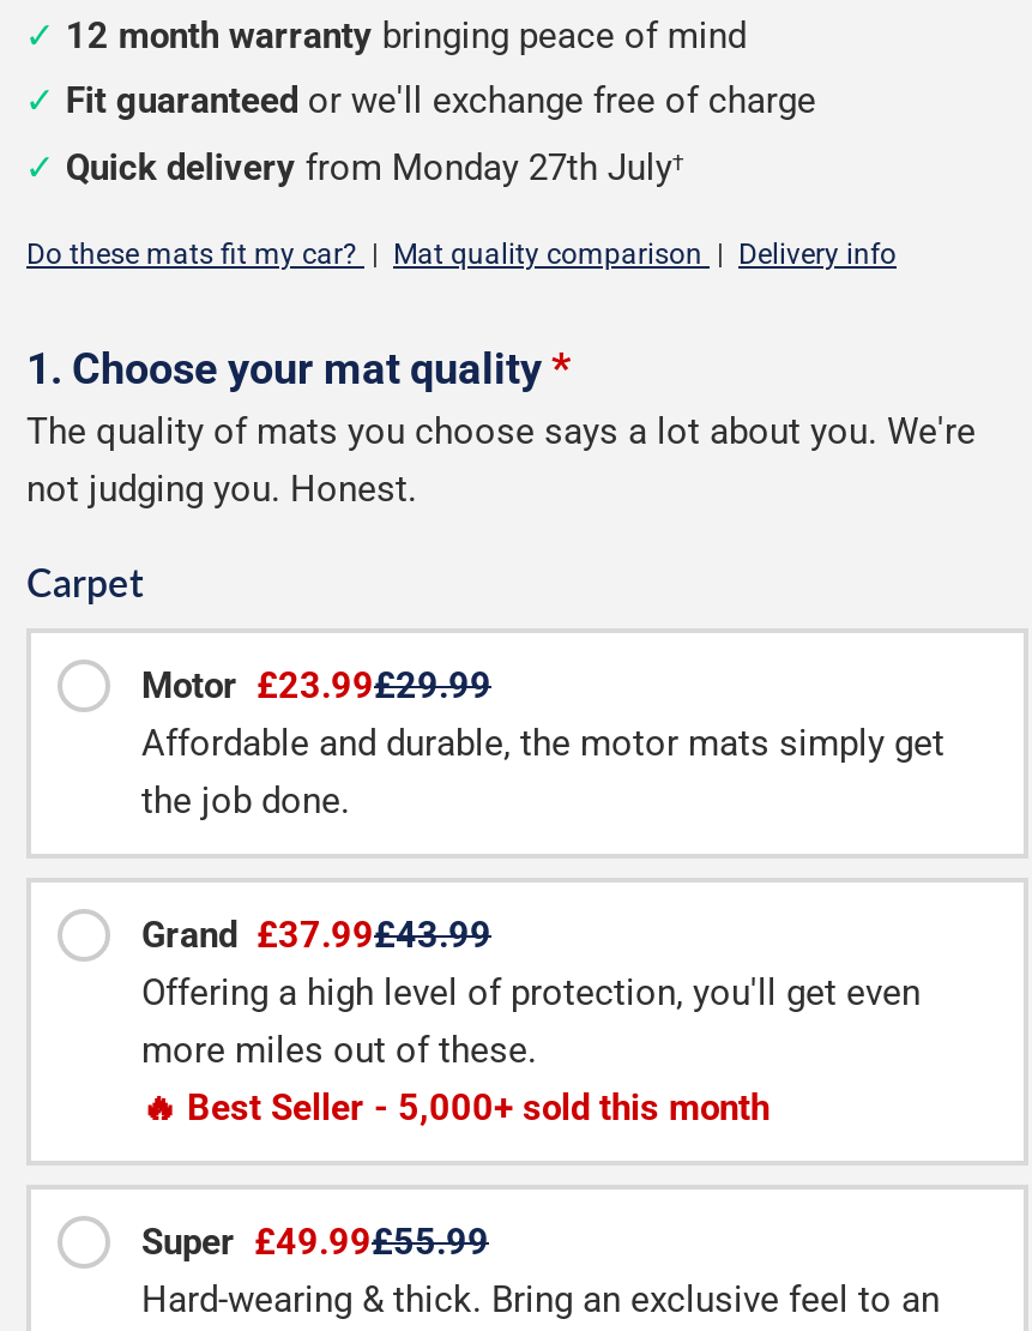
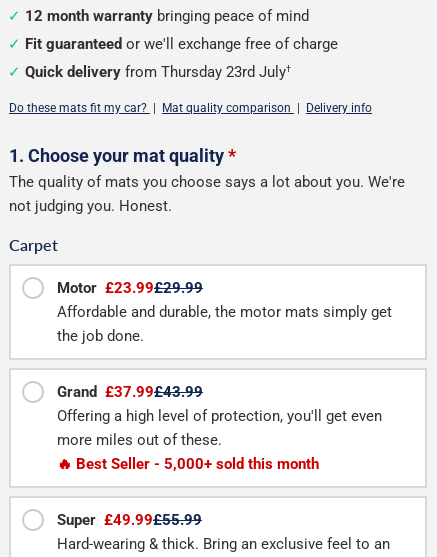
- Quick delivery from Monday 27th July†
+ Quick delivery from Thursday 23rd July†
